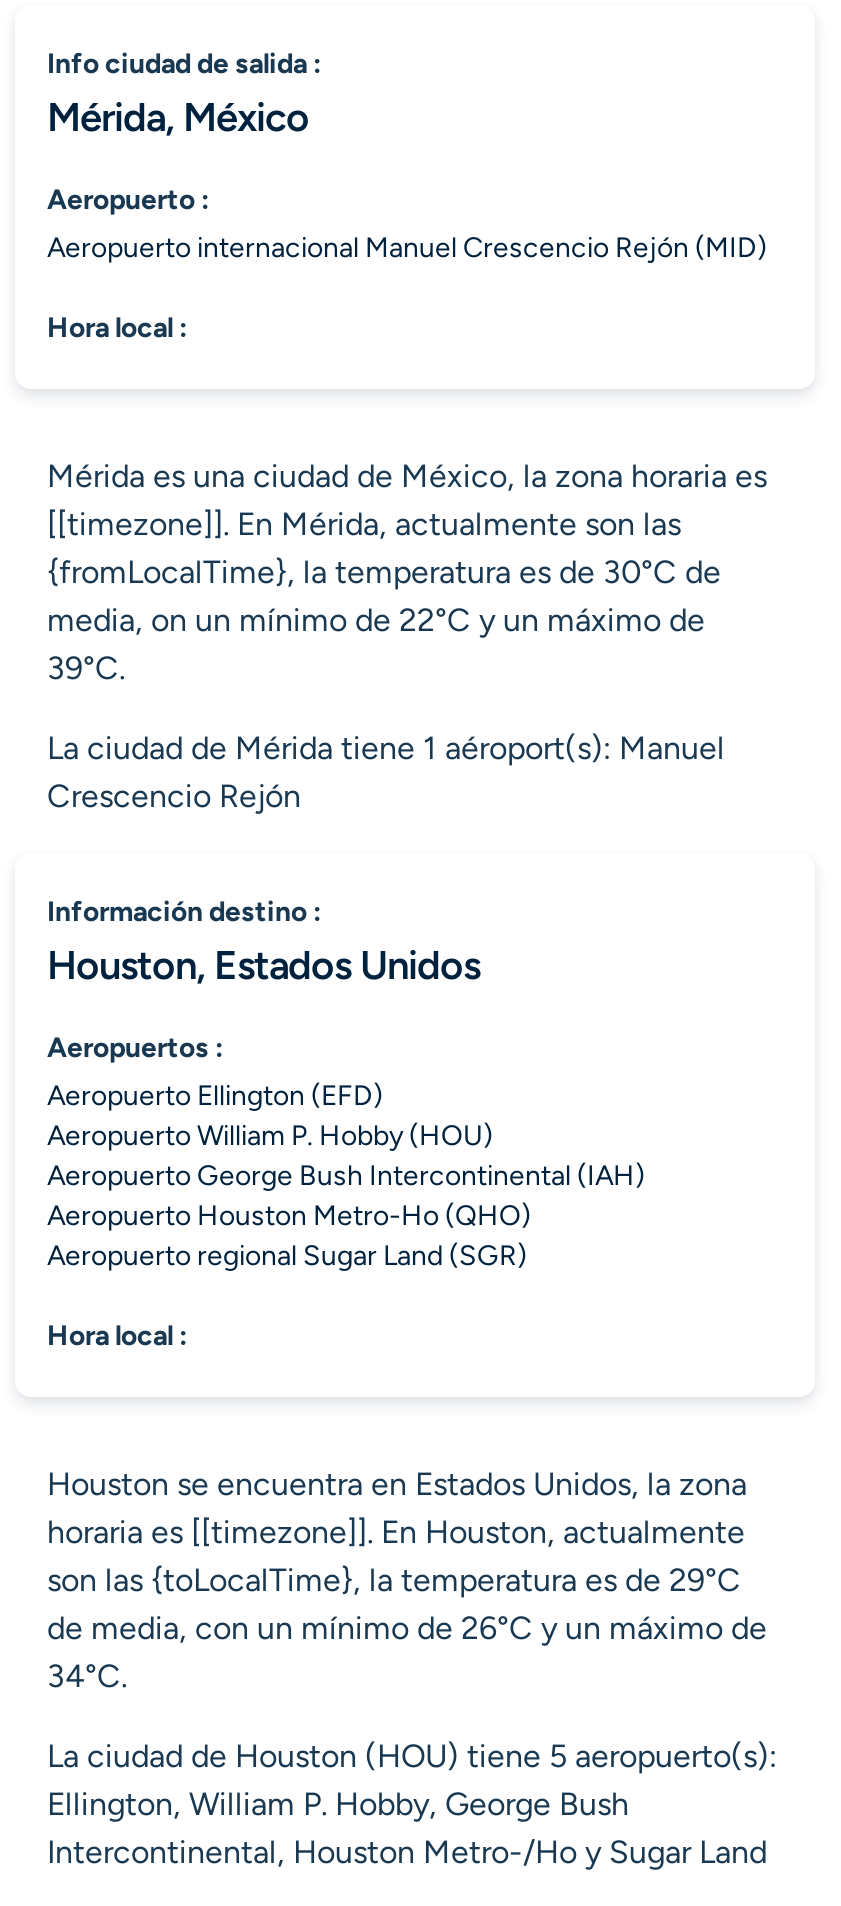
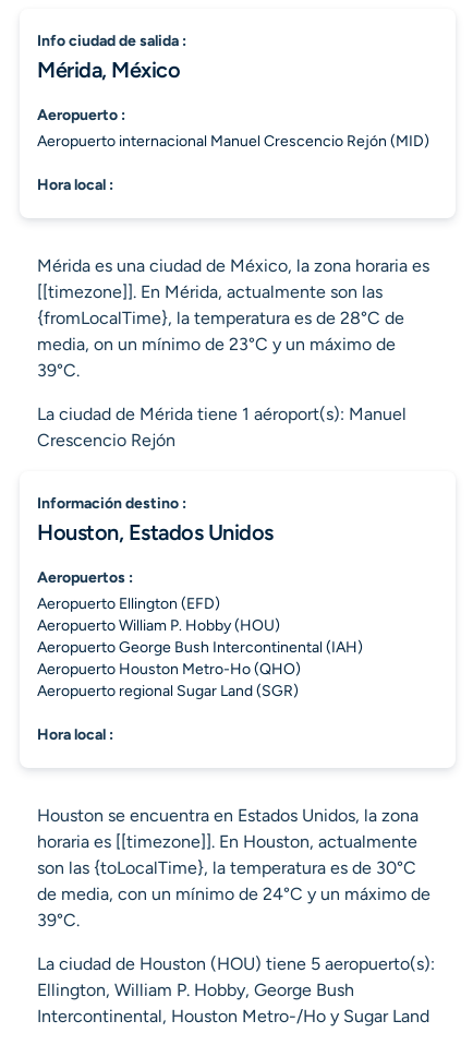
- {fromLocalTime}, la temperatura es de 30°C de
+ {fromLocalTime}, la temperatura es de 28°C de

- media, on un mínimo de 22°C y un máximo de
+ media, on un mínimo de 23°C y un máximo de

- son las {toLocalTime}, la temperatura es de 29°C
- de media, con un mínimo de 26°C y un máximo de
- 34°C.
+ son las {toLocalTime}, la temperatura es de 30°C
+ de media, con un mínimo de 24°C y un máximo de
+ 39°C.
